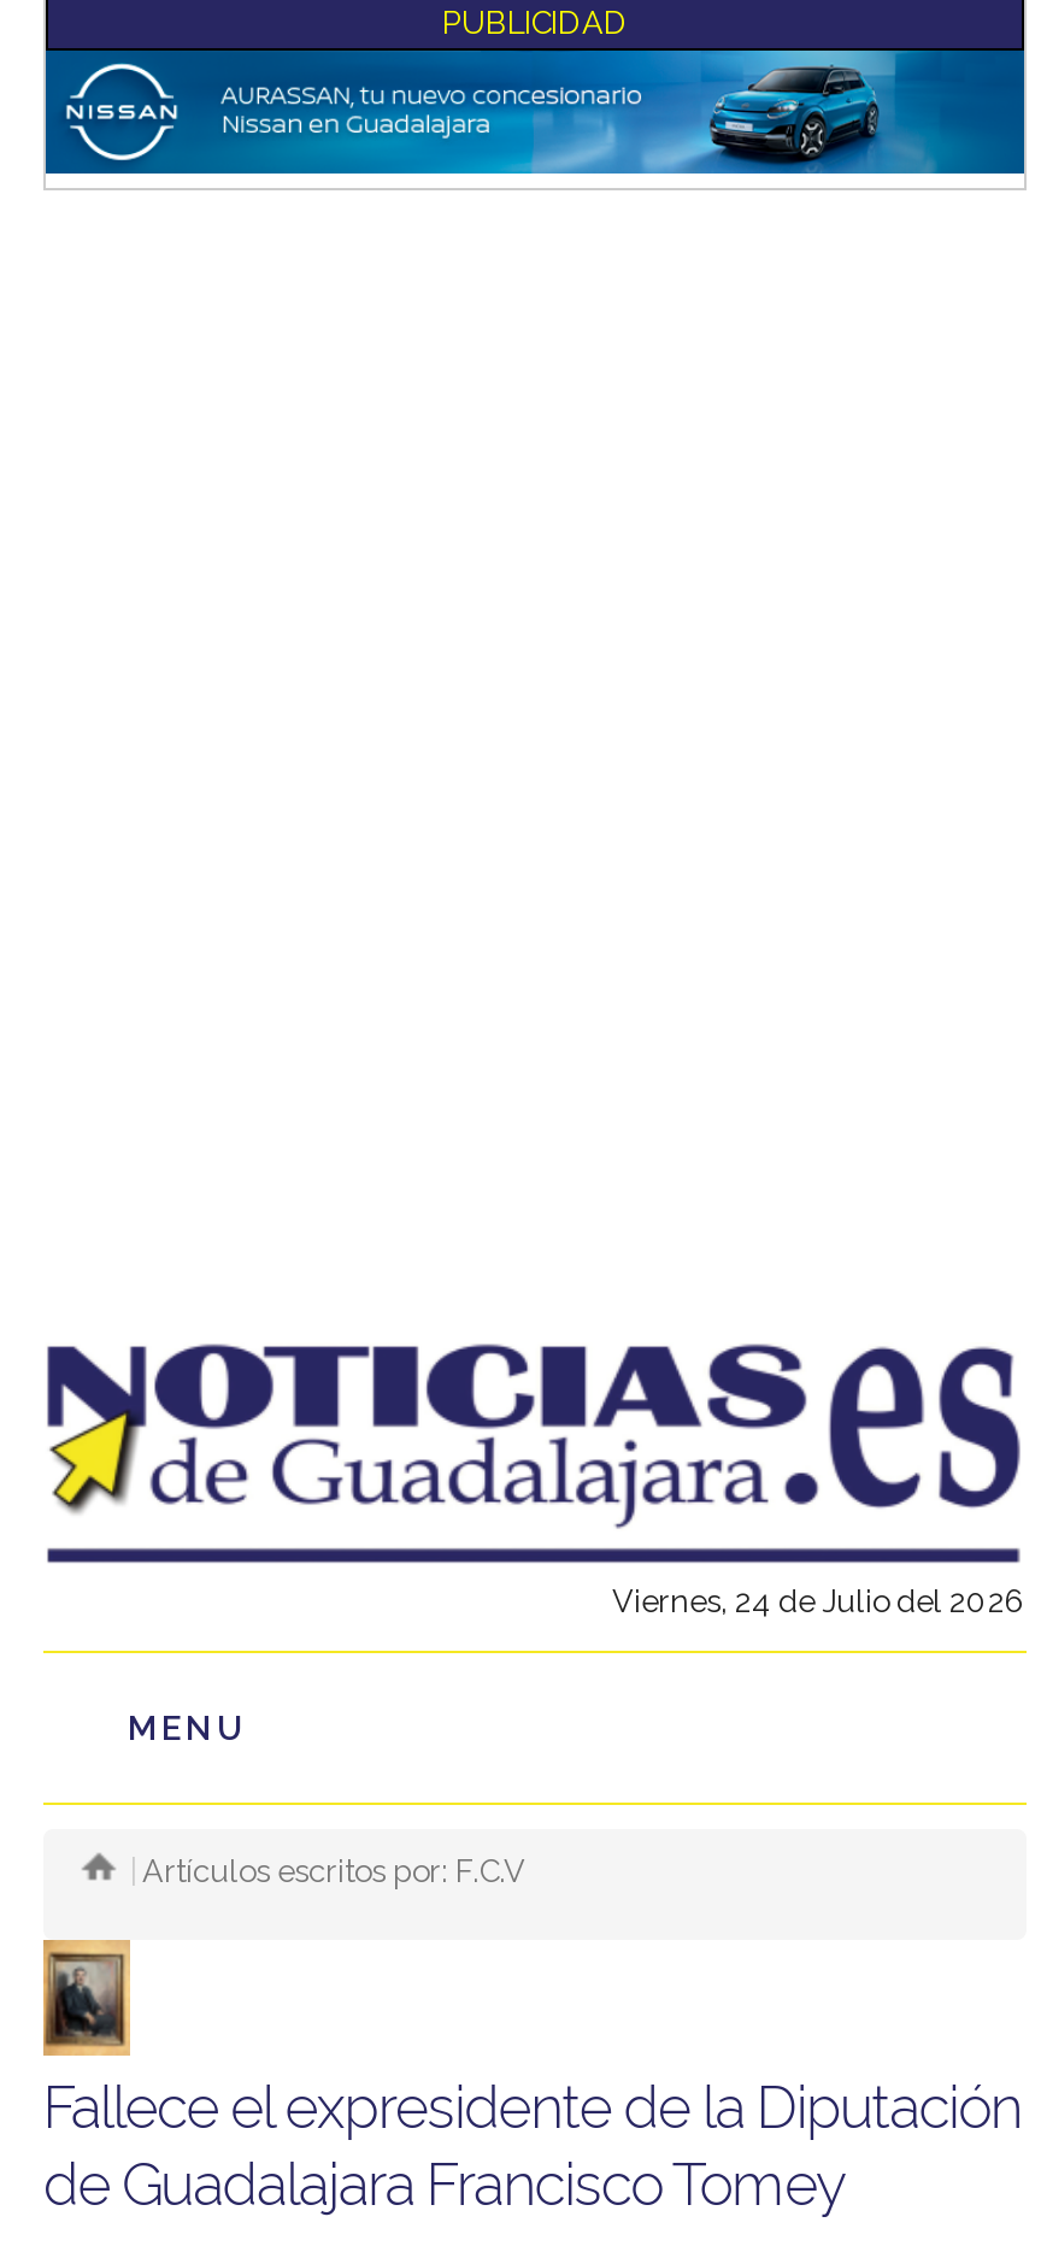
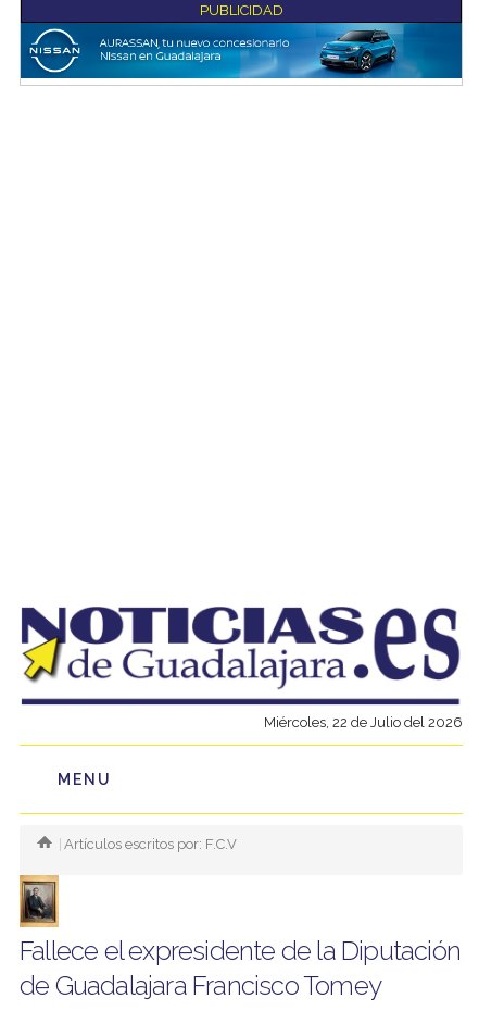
- Viernes, 24 de Julio del 2026
+ Miércoles, 22 de Julio del 2026
